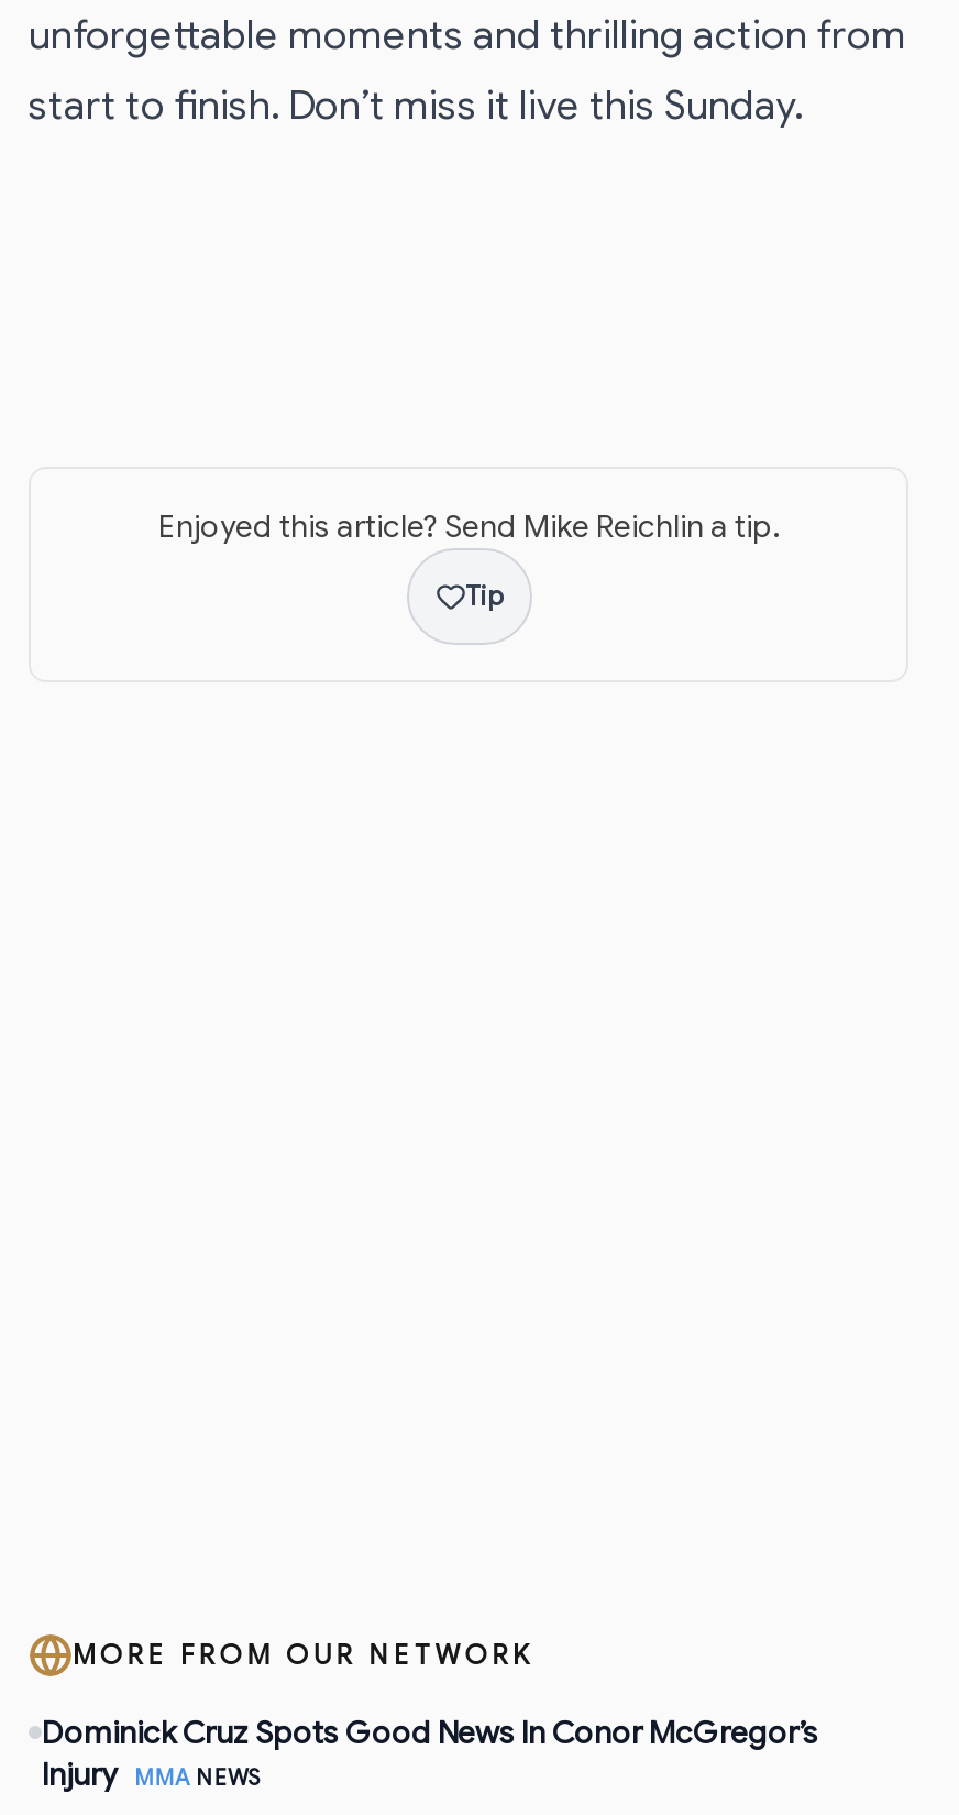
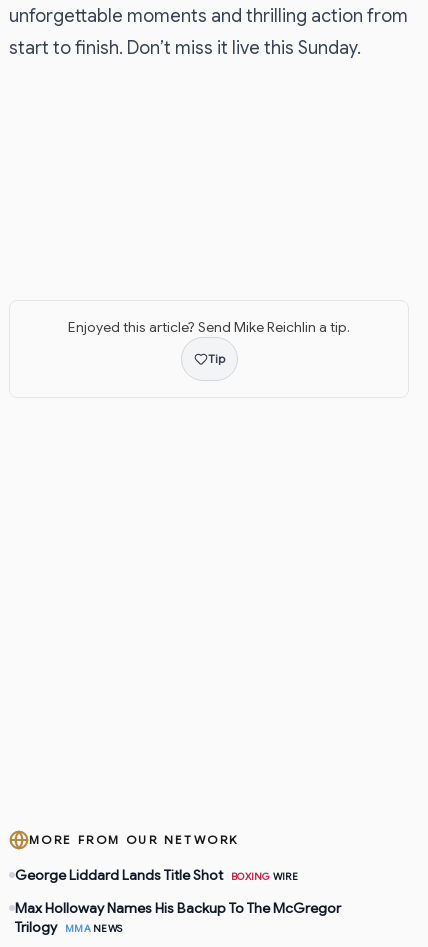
- Dominick Cruz Spots Good News In Conor McGregor’s
- Injury
+ George Liddard Lands Title Shot
+ BOXING WIRE
+ Max Holloway Names His Backup To The McGregor
+ Trilogy
